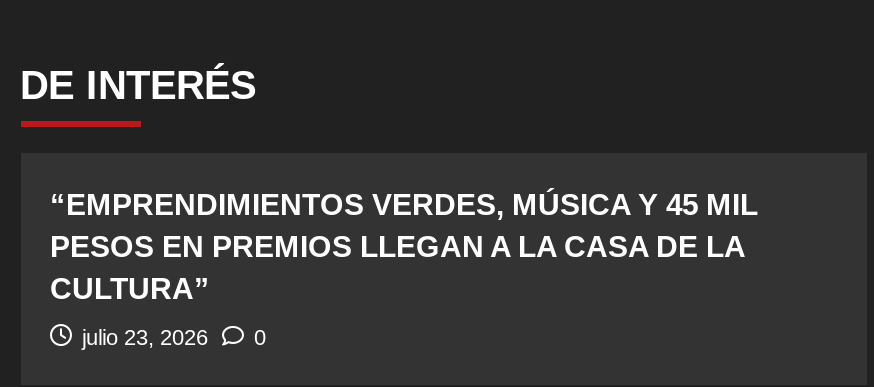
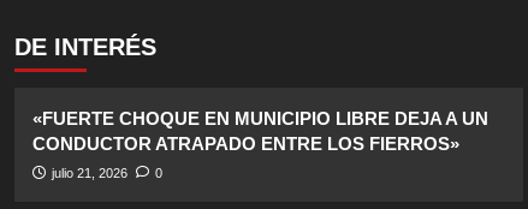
- “EMPRENDIMIENTOS VERDES, MÚSICA Y 45 MIL
- PESOS EN PREMIOS LLEGAN A LA CASA DE LA
- CULTURA”
+ «FUERTE CHOQUE EN MUNICIPIO LIBRE DEJA A UN
+ CONDUCTOR ATRAPADO ENTRE LOS FIERROS»

- julio 23, 2026 0
+ julio 21, 2026 0
